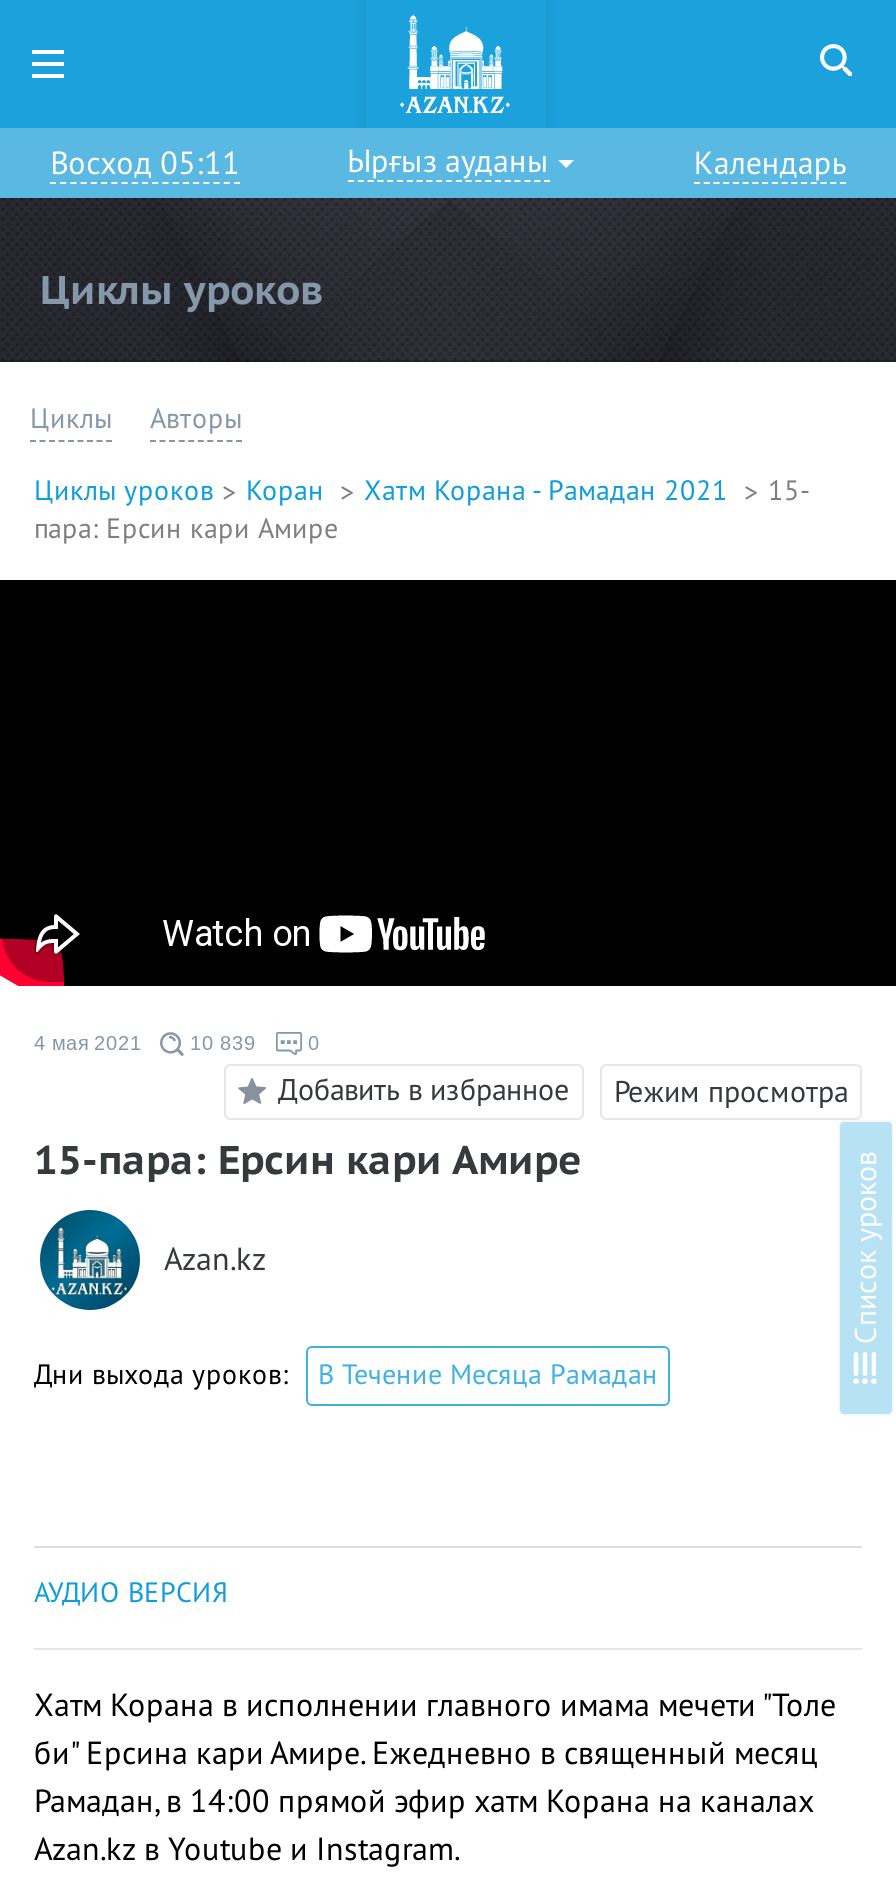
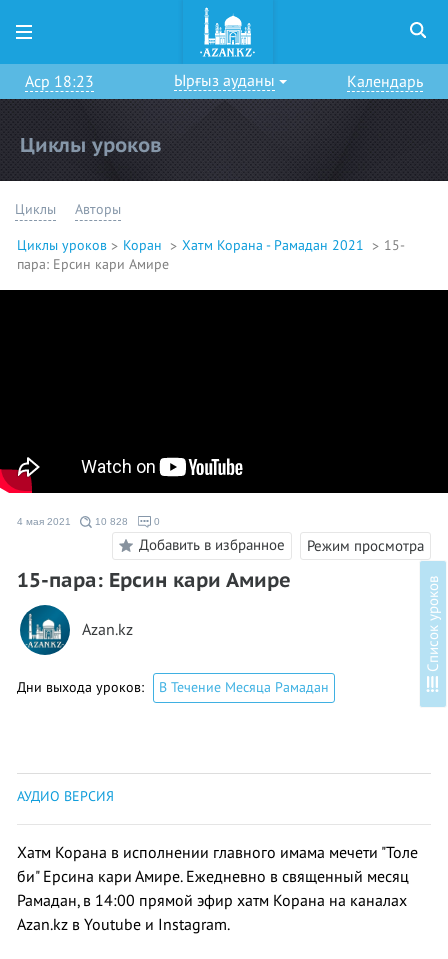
- Восход 05:11
+ Аср 18:23

- 4 мая 2021 10 839
+ 4 мая 2021 10 828
